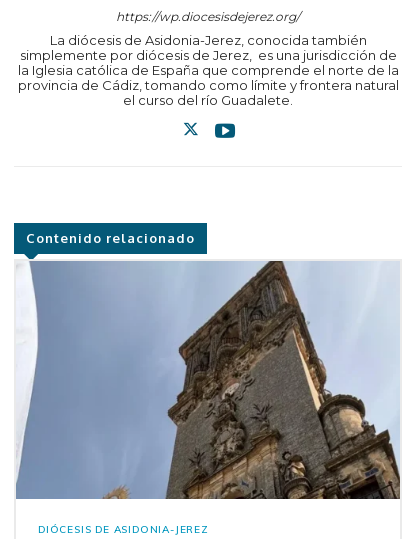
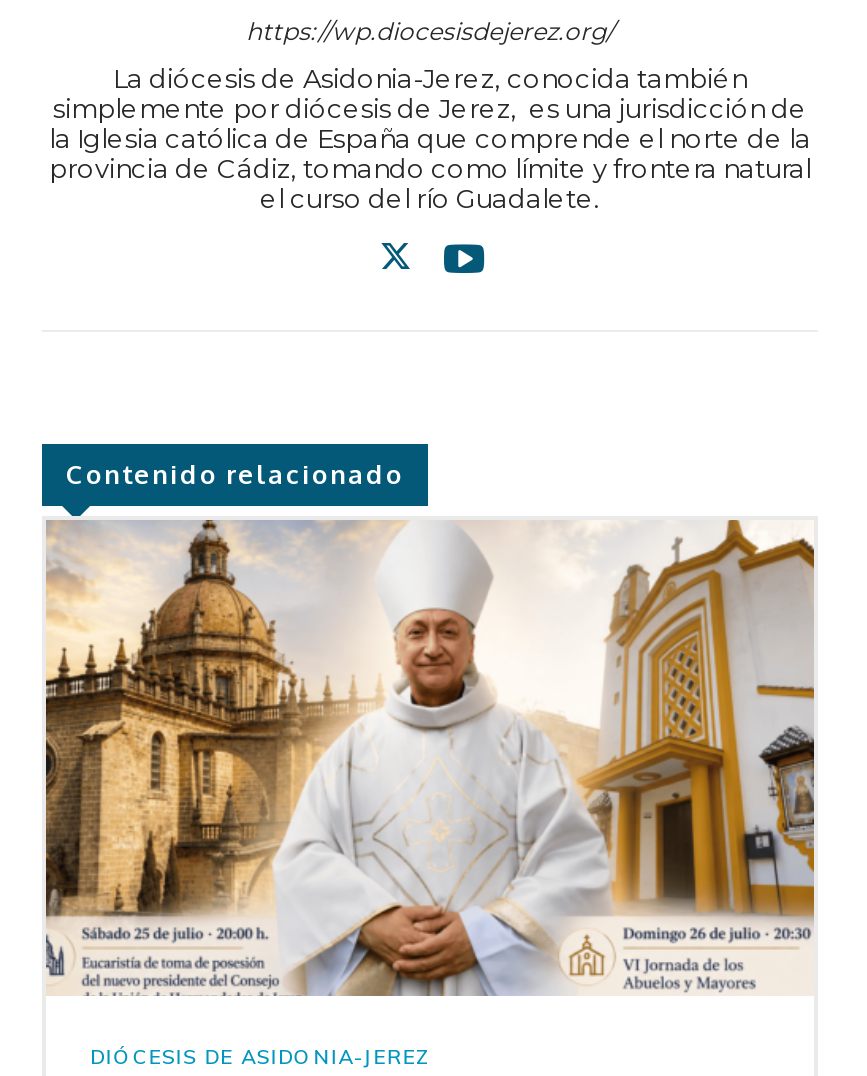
- [image]
+ [image]
